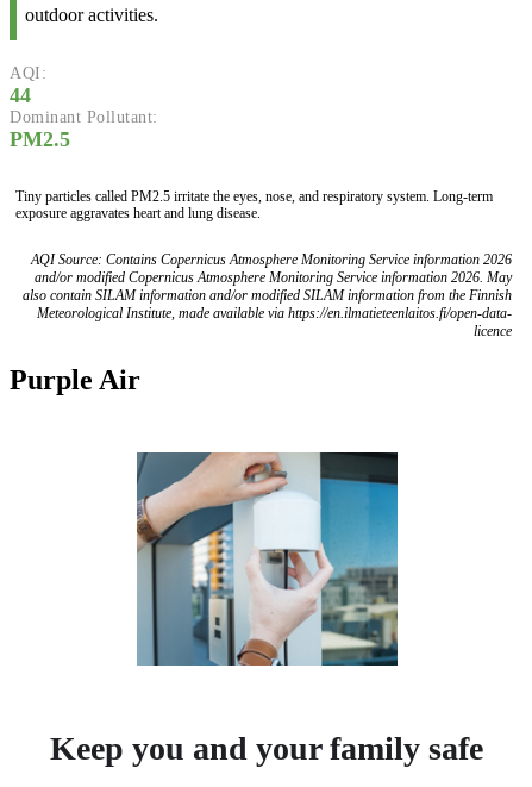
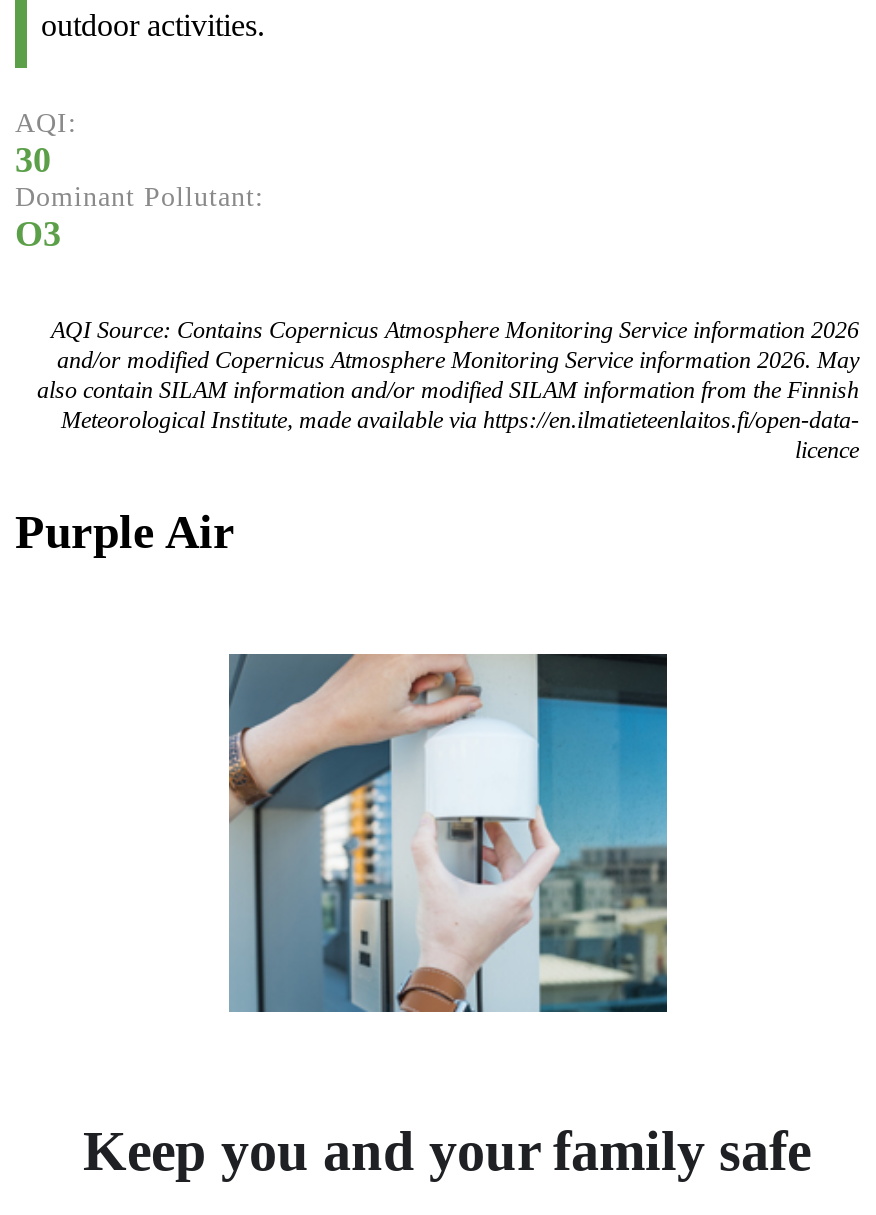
- 44
+ 30

- PM2.5
- Tiny particles called PM2.5 irritate the eyes, nose, and respiratory system. Long-term
- exposure aggravates heart and lung disease.
+ O3
